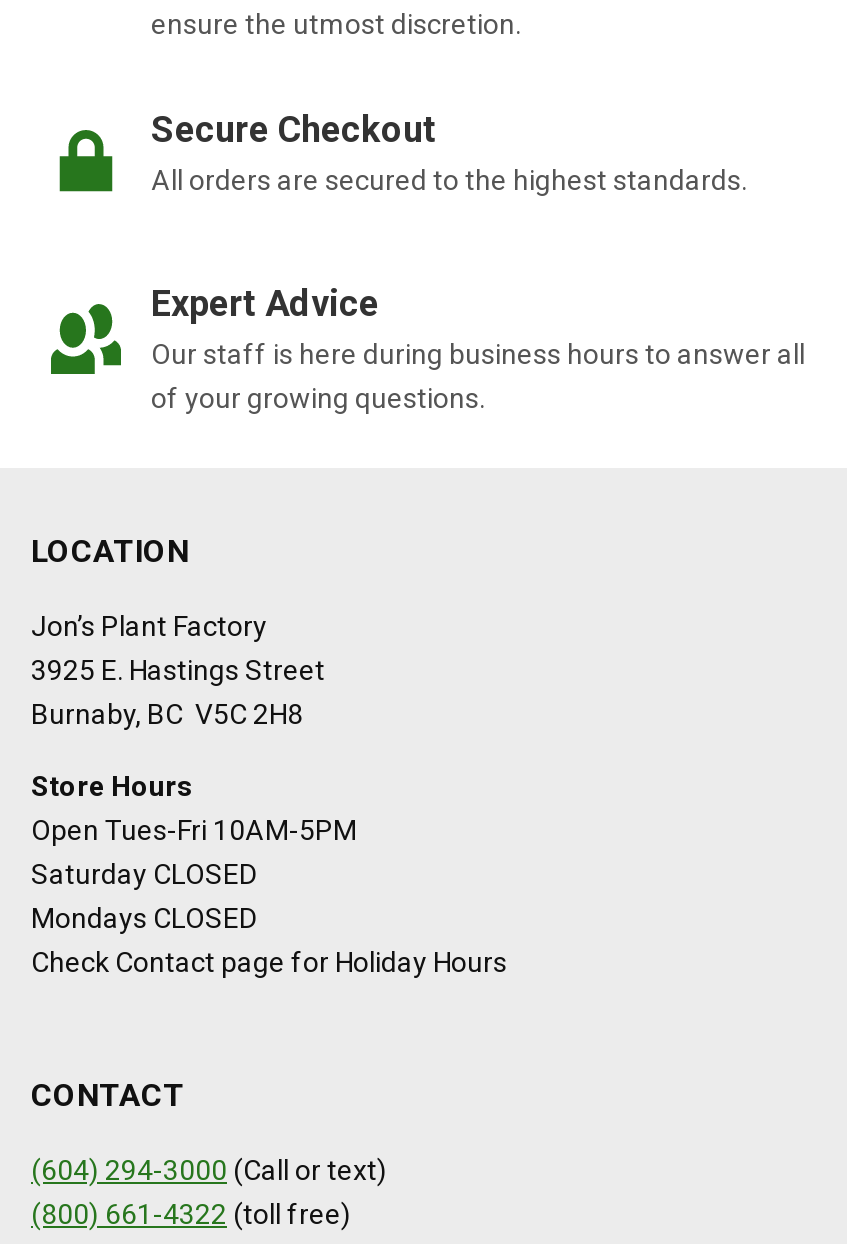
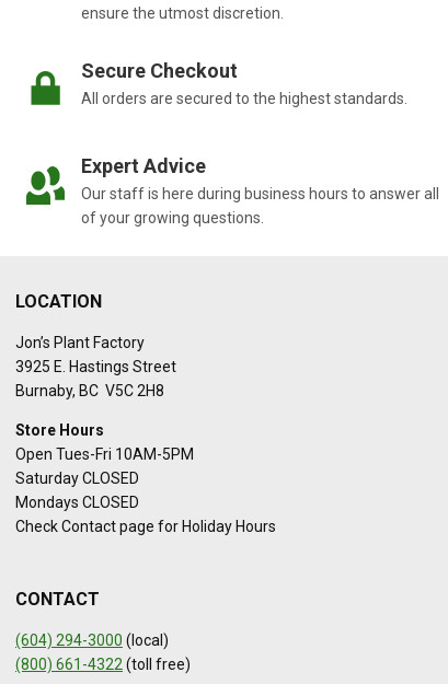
- (604) 294-3000 (Call or text)
+ (604) 294-3000 (local)
